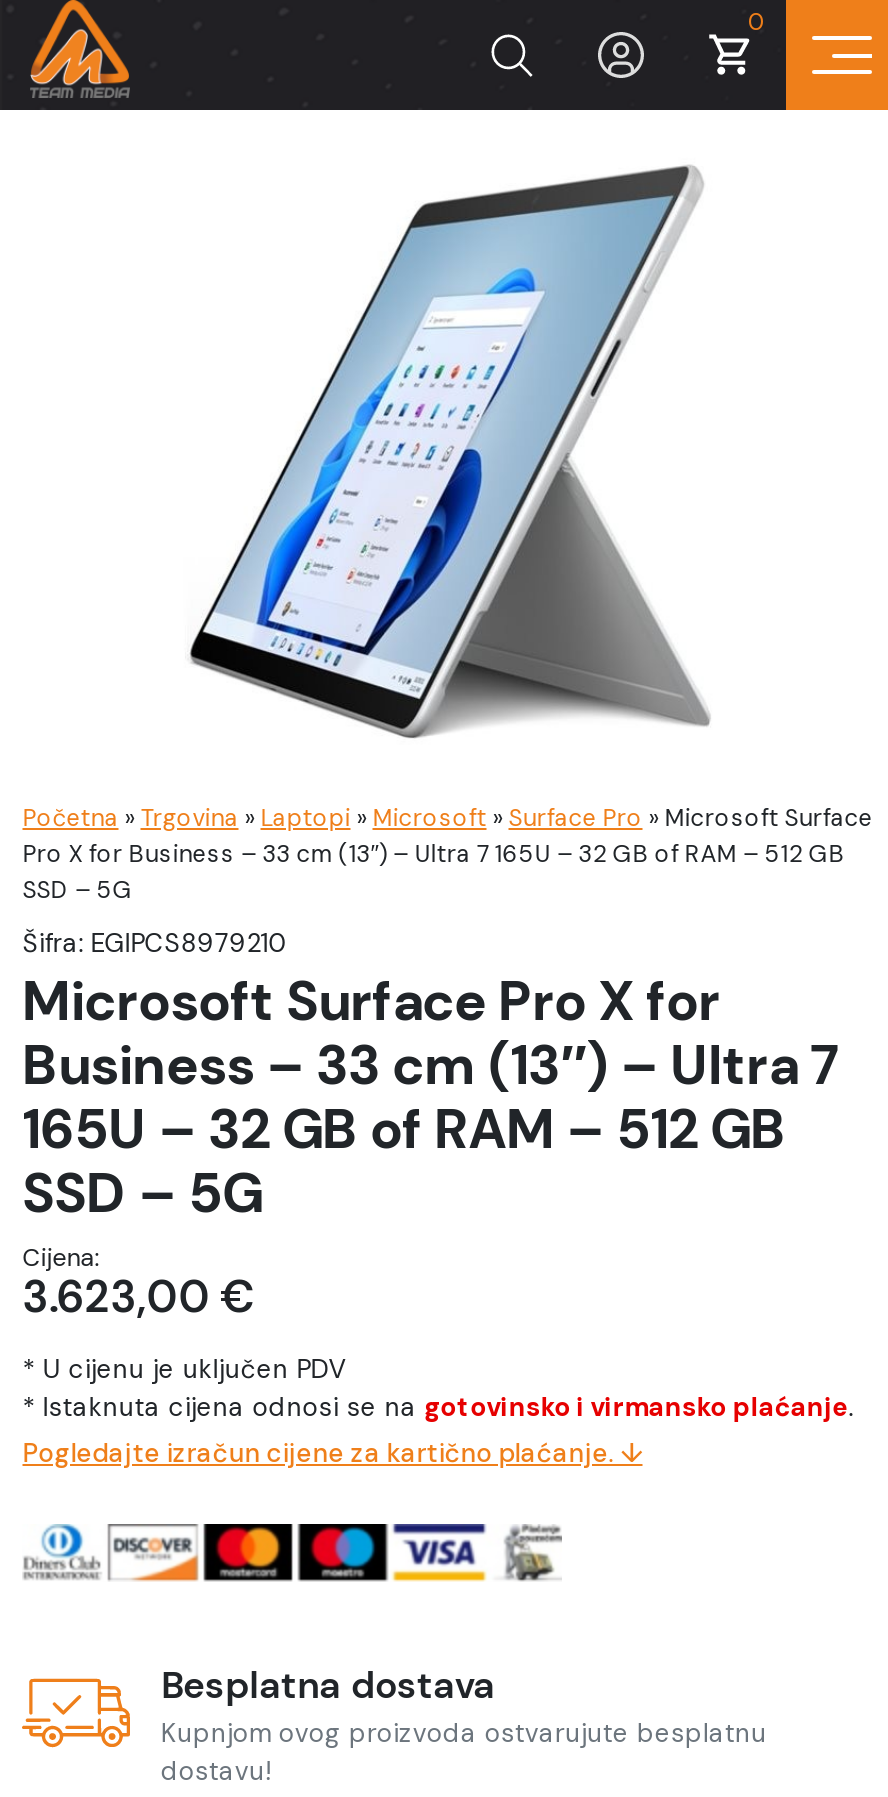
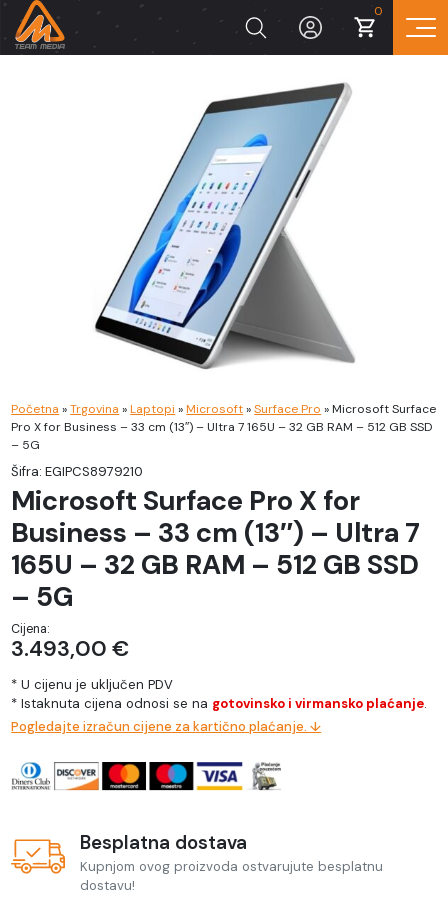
- Pro X for Business – 33 cm (13″) – Ultra 7 165U – 32 GB of RAM – 512 GB
- SSD – 5G
+ Pro X for Business – 33 cm (13″) – Ultra 7 165U – 32 GB RAM – 512 GB SSD
+ – 5G

- 165U – 32 GB of RAM – 512 GB
- SSD – 5G
+ 165U – 32 GB RAM – 512 GB SSD
+ – 5G

- 3.623,00 €
+ 3.493,00 €
